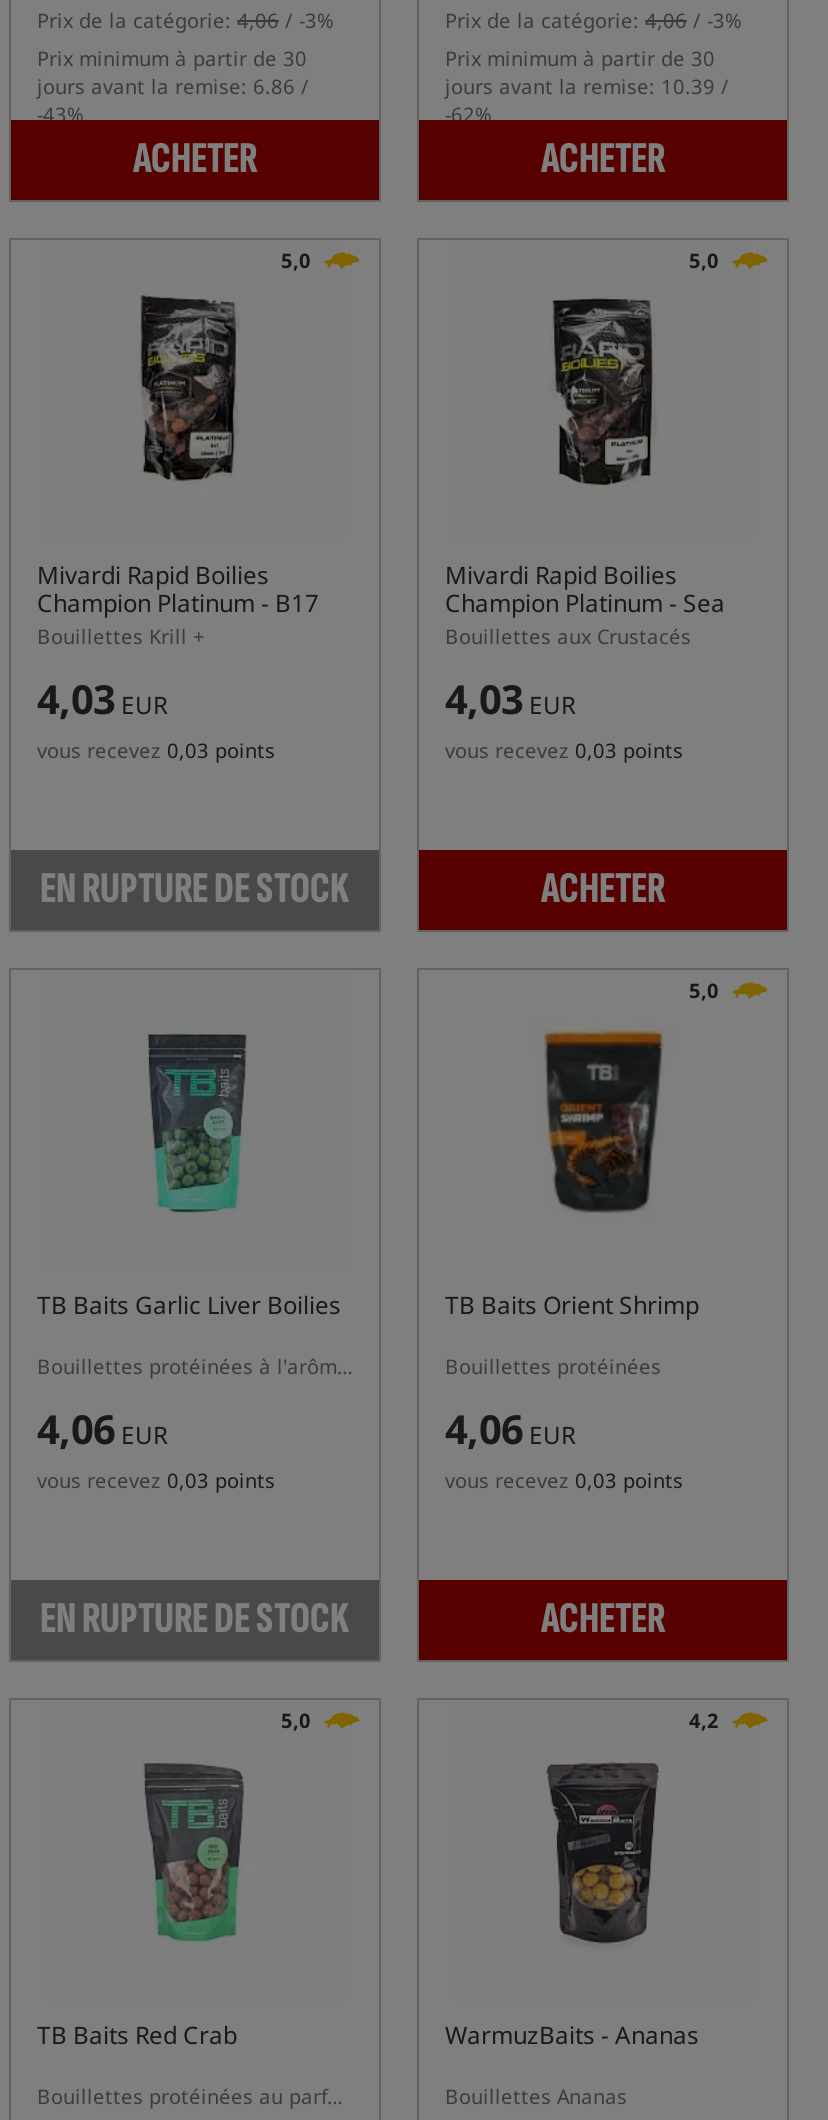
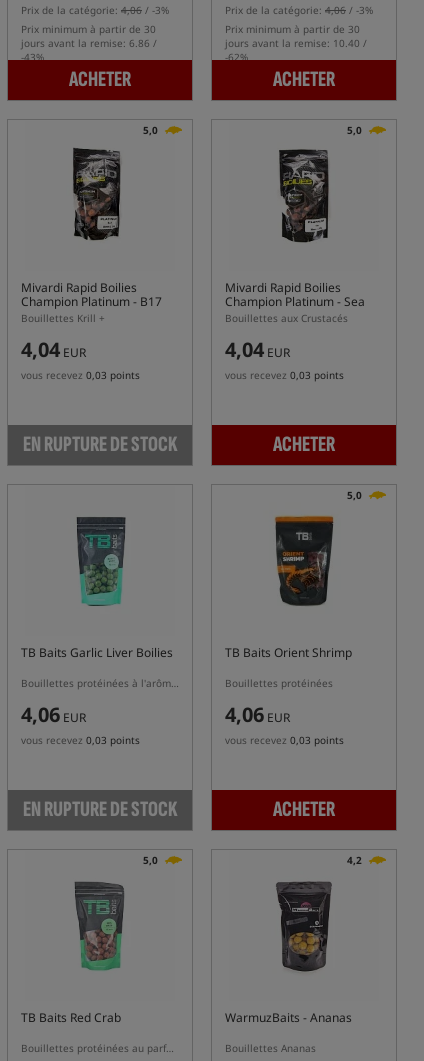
- jours avant la remise: 10.39 /
+ jours avant la remise: 10.40 /

- 4,03EUR
+ 4,04EUR

- 4,03EUR
+ 4,04EUR
